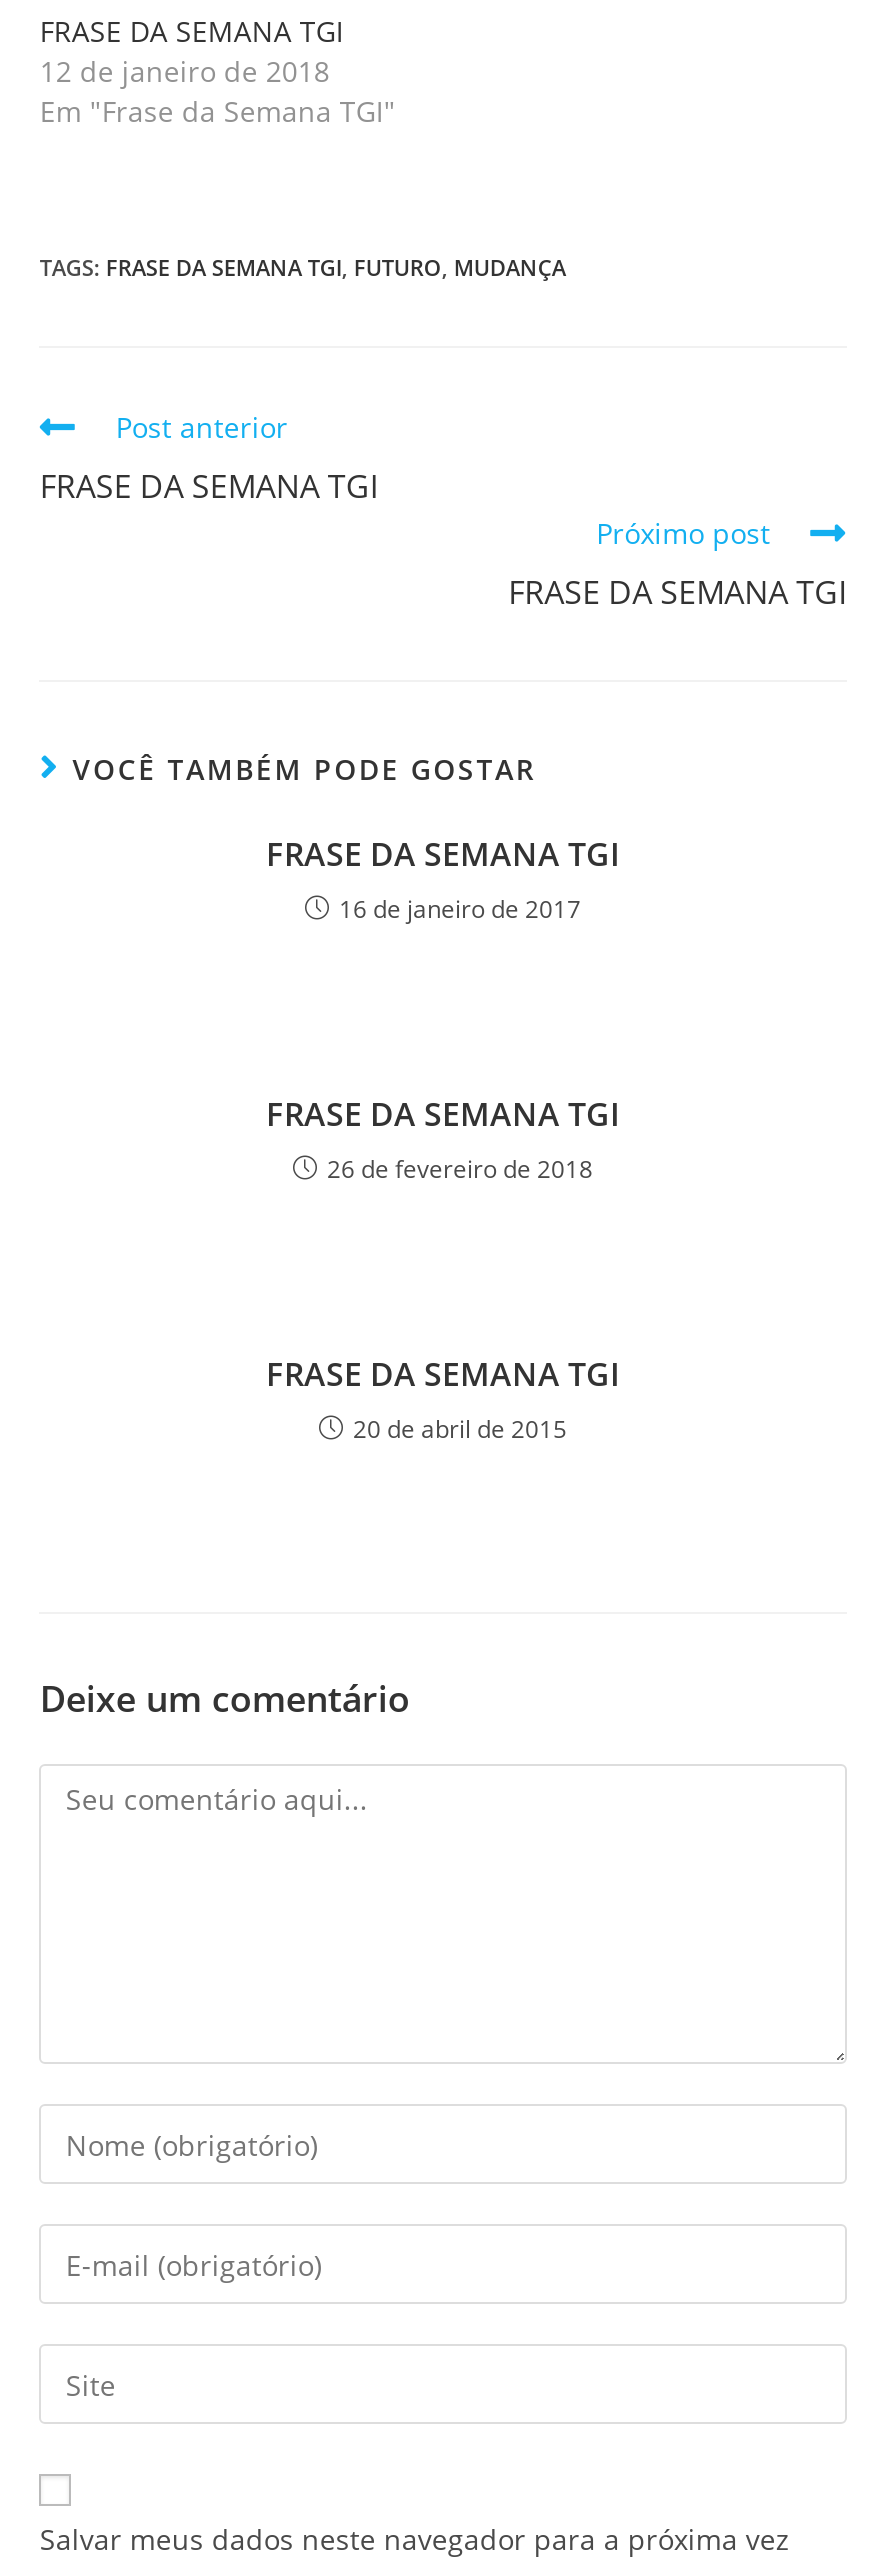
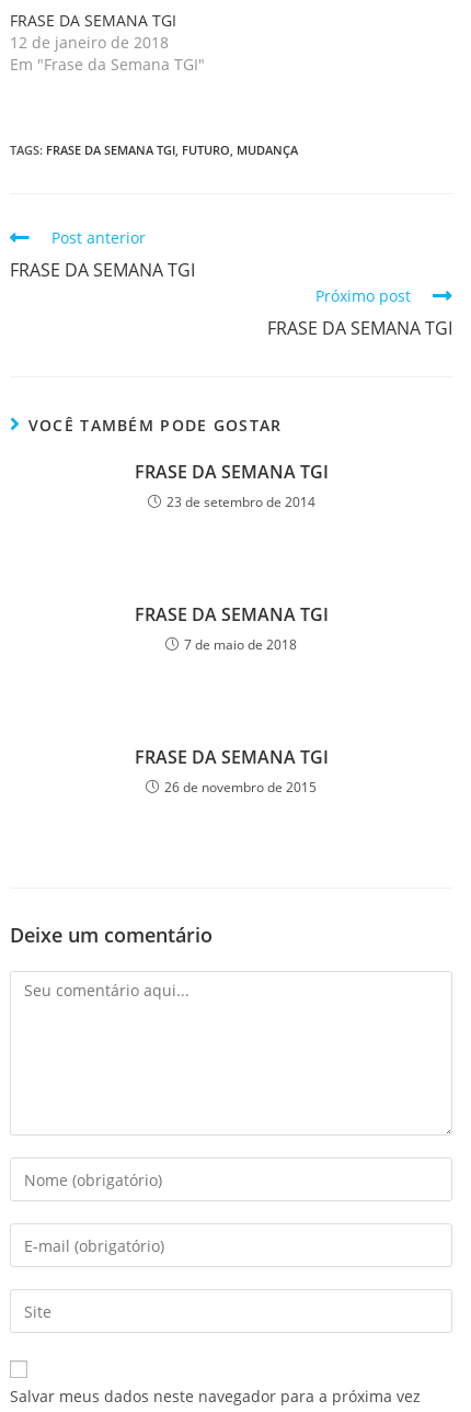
- 16 de janeiro de 2017
+ 23 de setembro de 2014

- 26 de fevereiro de 2018
+ 7 de maio de 2018

- 20 de abril de 2015
+ 26 de novembro de 2015
